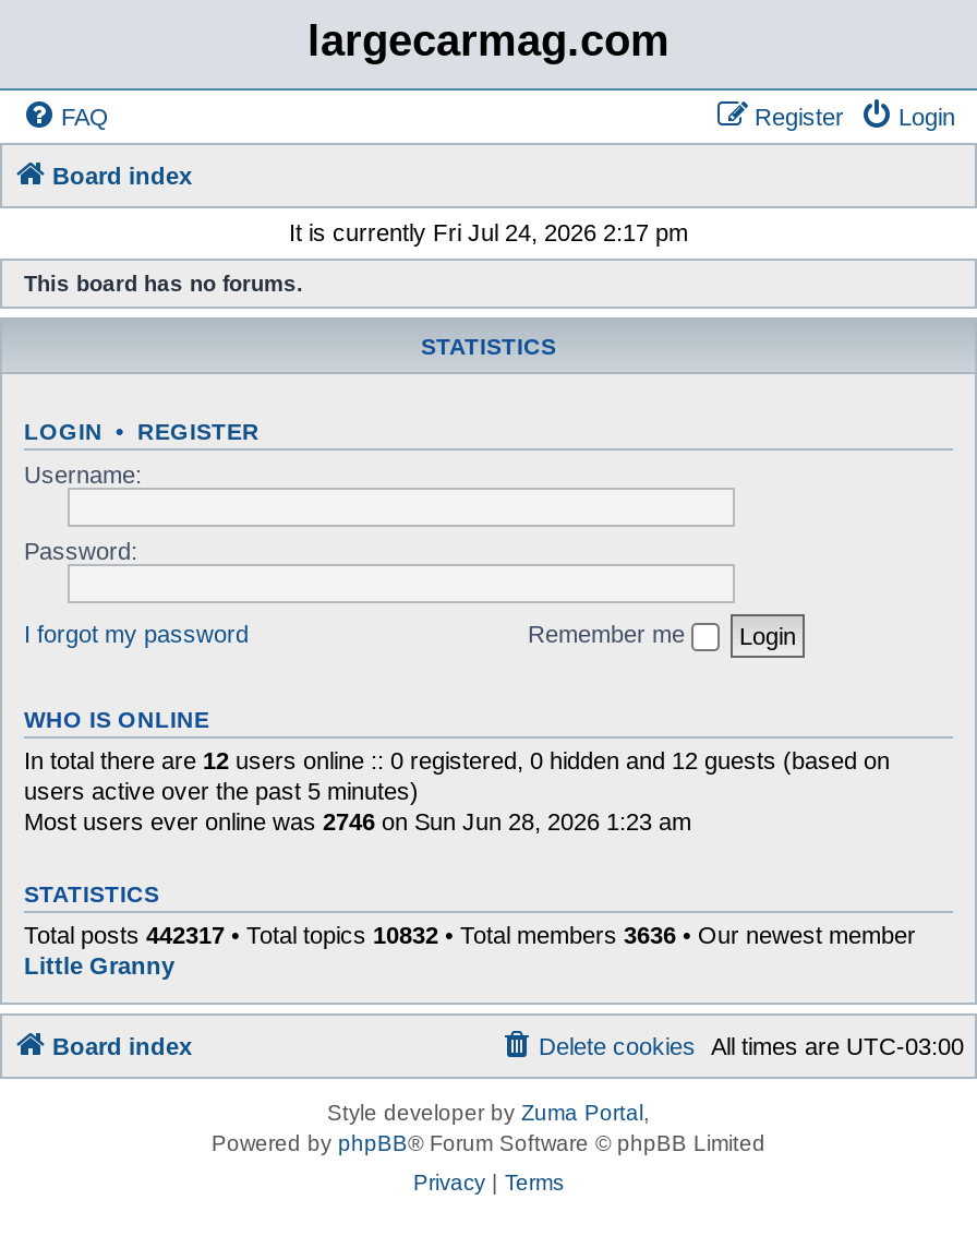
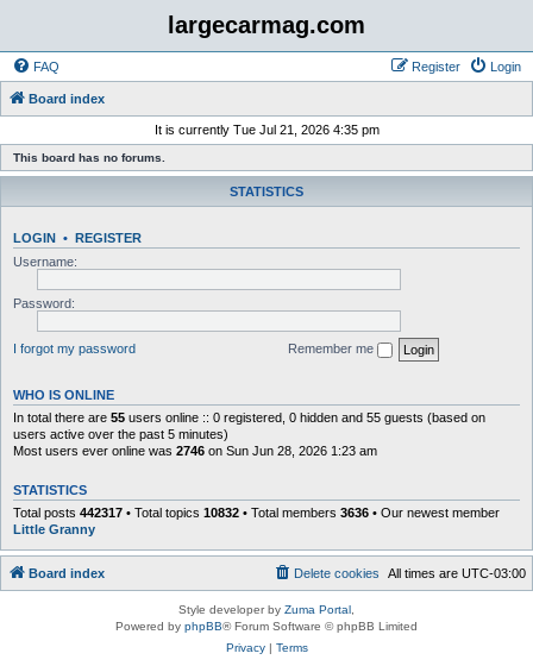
- It is currently Fri Jul 24, 2026 2:17 pm
+ It is currently Tue Jul 21, 2026 4:35 pm

- In total there are 12 users online :: 0 registered, 0 hidden and 12 guests (based on
+ In total there are 55 users online :: 0 registered, 0 hidden and 55 guests (based on
